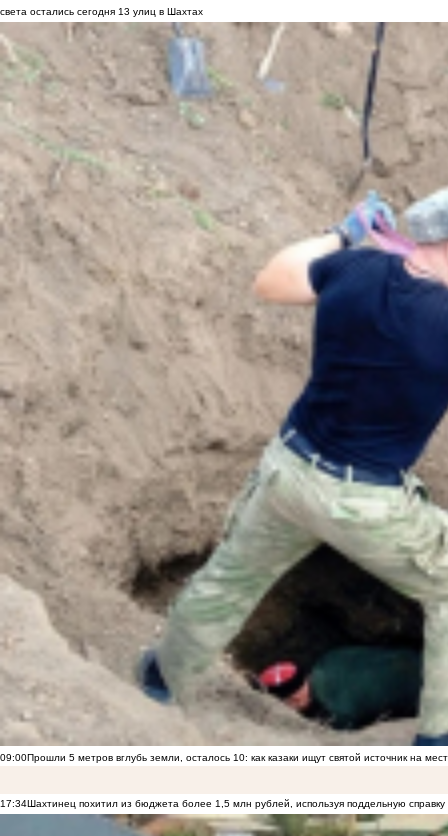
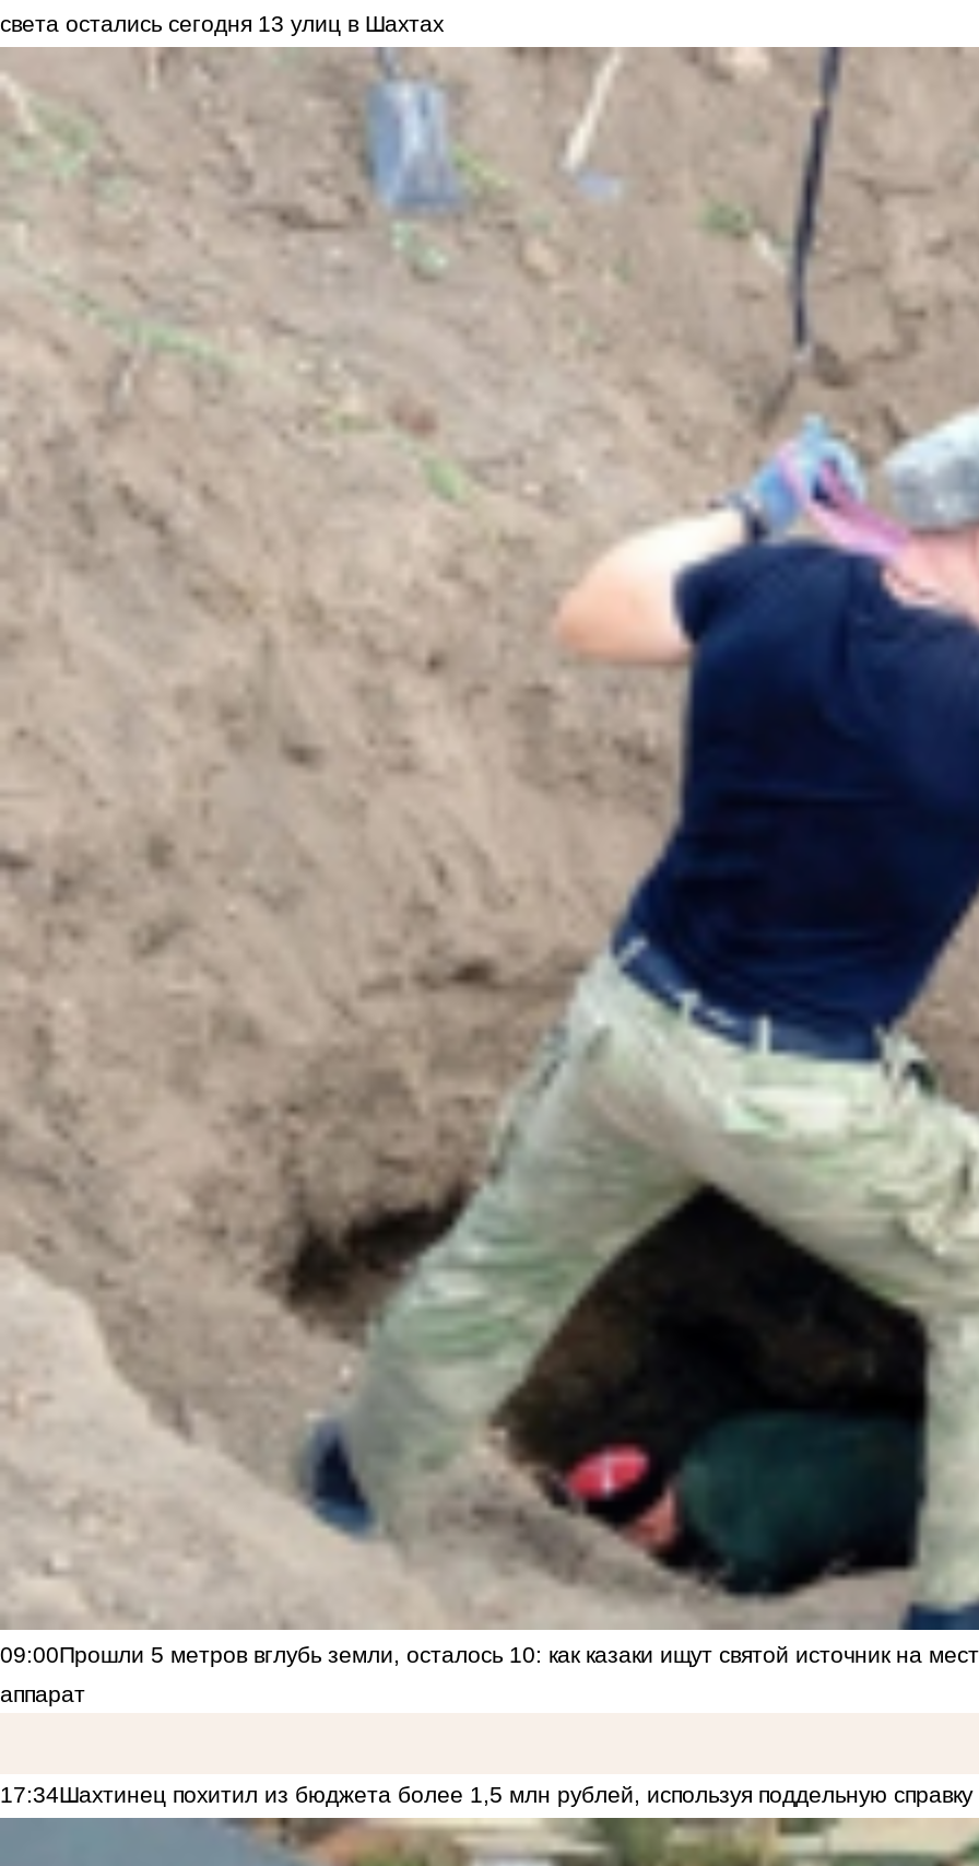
+ аппарат
